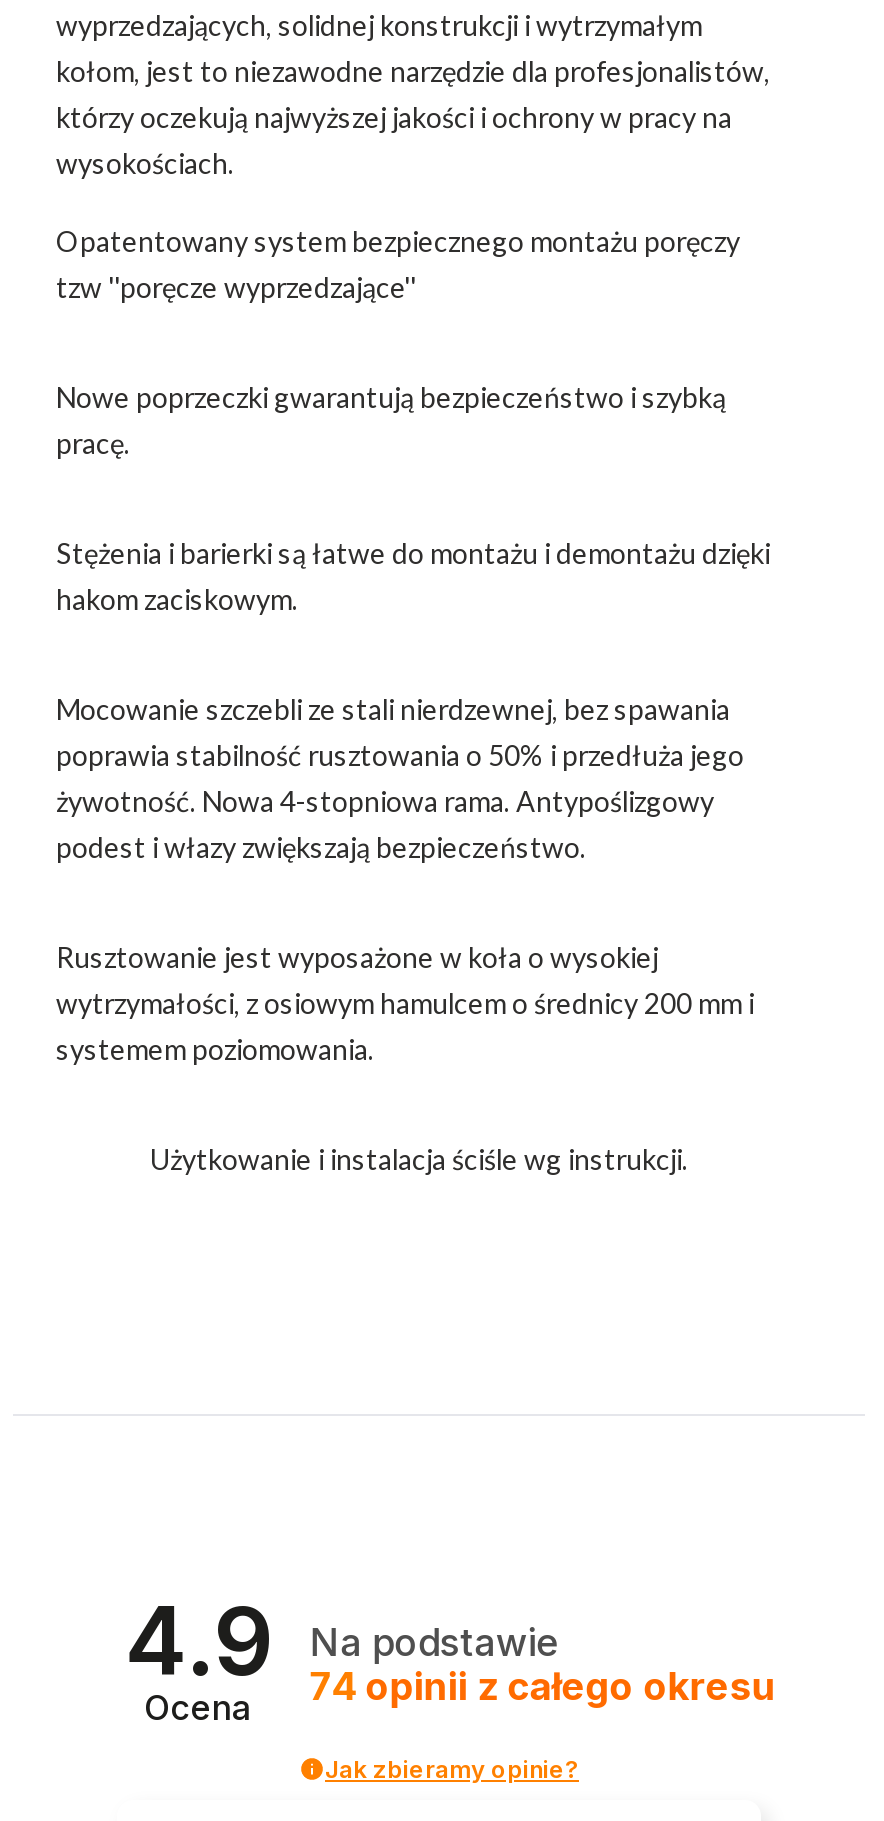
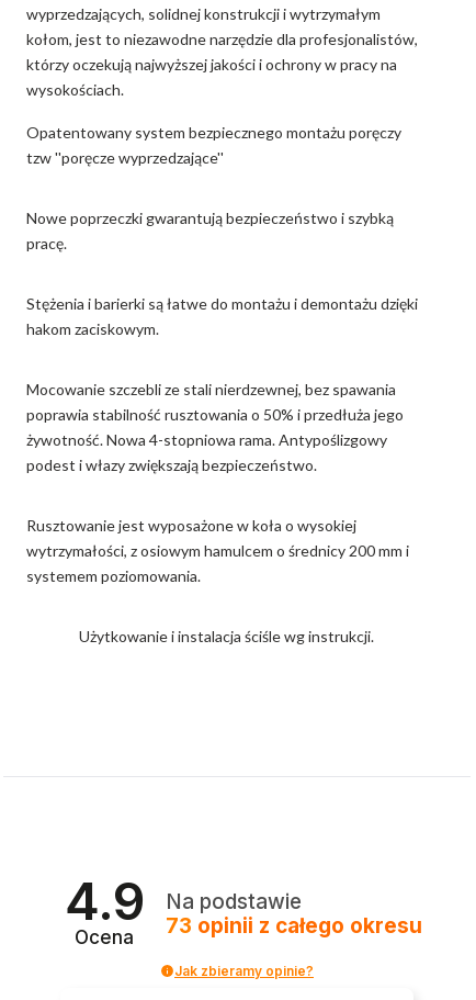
- 74 opinii z całego okresu
+ 73 opinii z całego okresu
